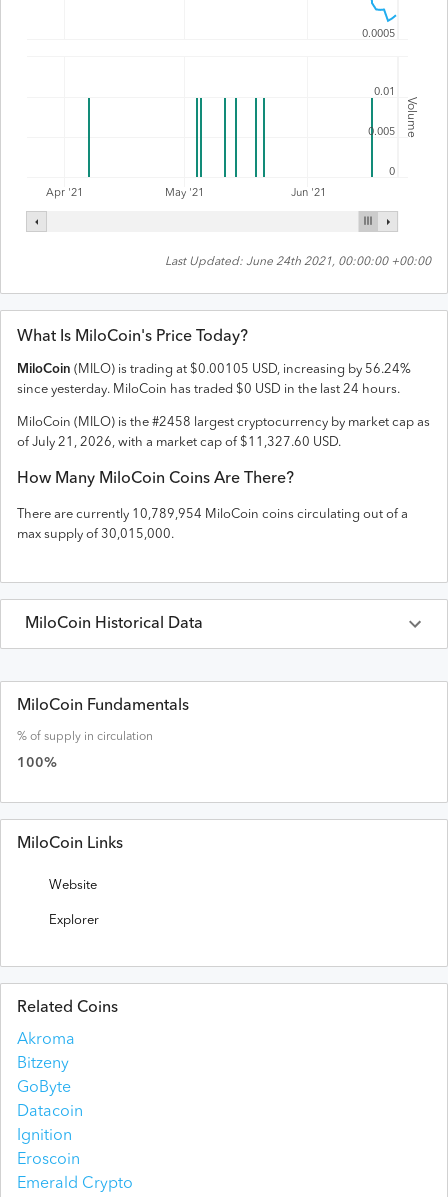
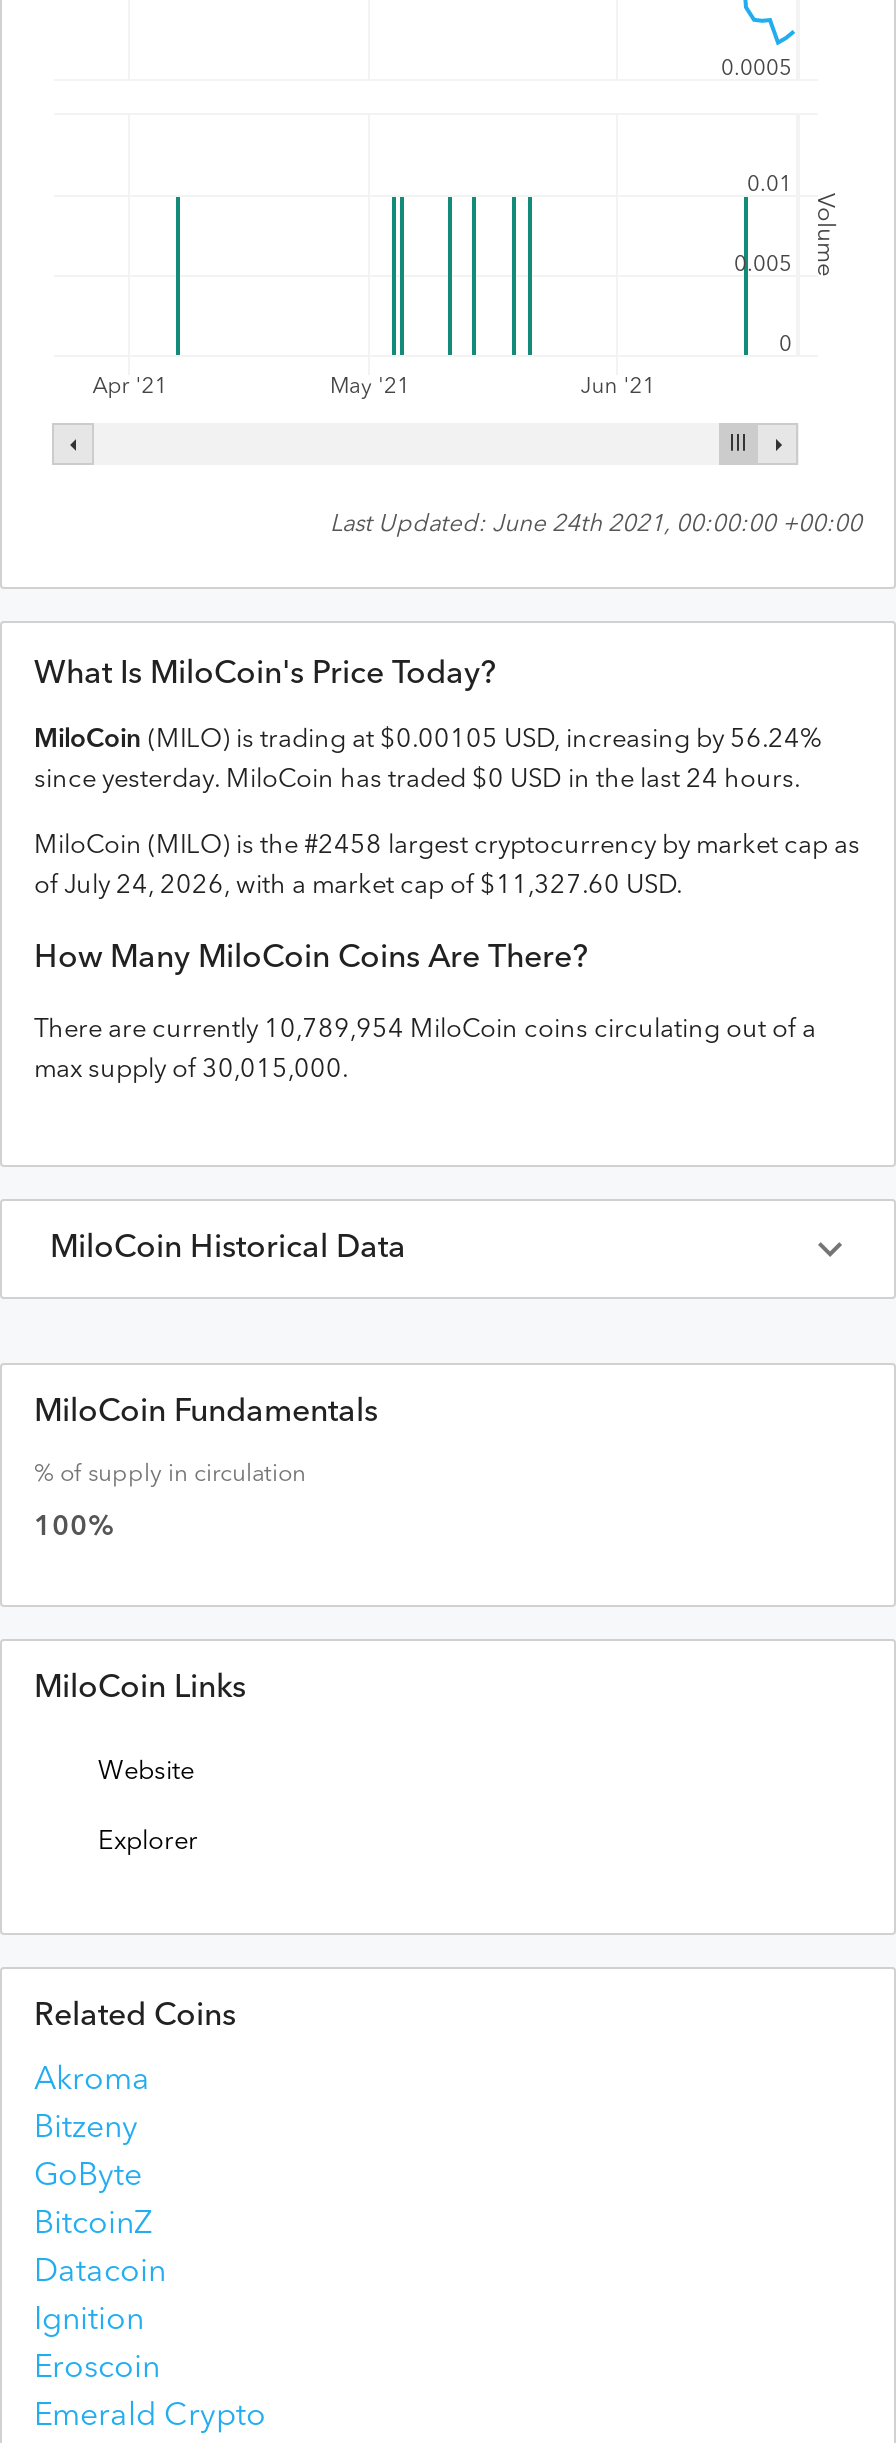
- of July 21, 2026, with a market cap of $11,327.60 USD.
+ of July 24, 2026, with a market cap of $11,327.60 USD.

+ BitcoinZ
